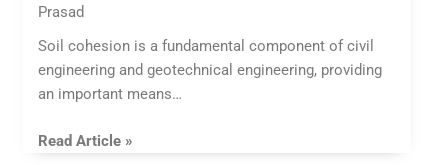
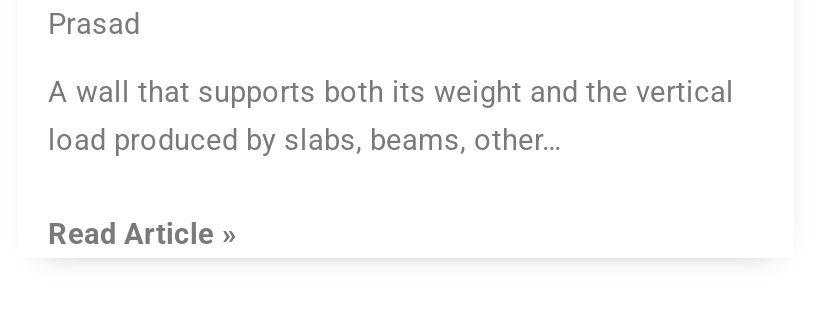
- Soil cohesion is a fundamental component of civil
- engineering and geotechnical engineering, providing
- an important means…
+ A wall that supports both its weight and the vertical
+ load produced by slabs, beams, other…
